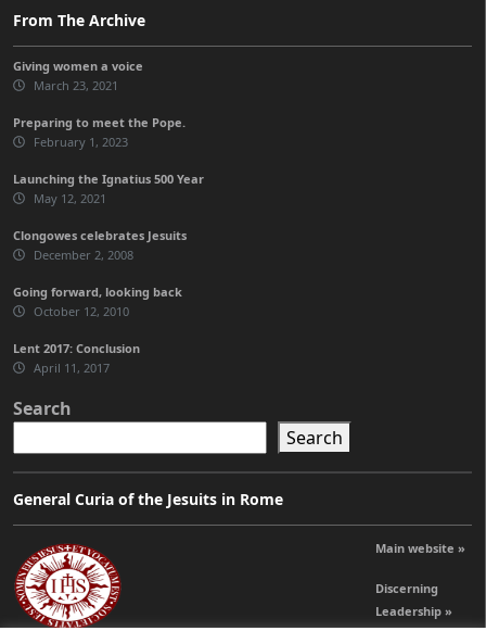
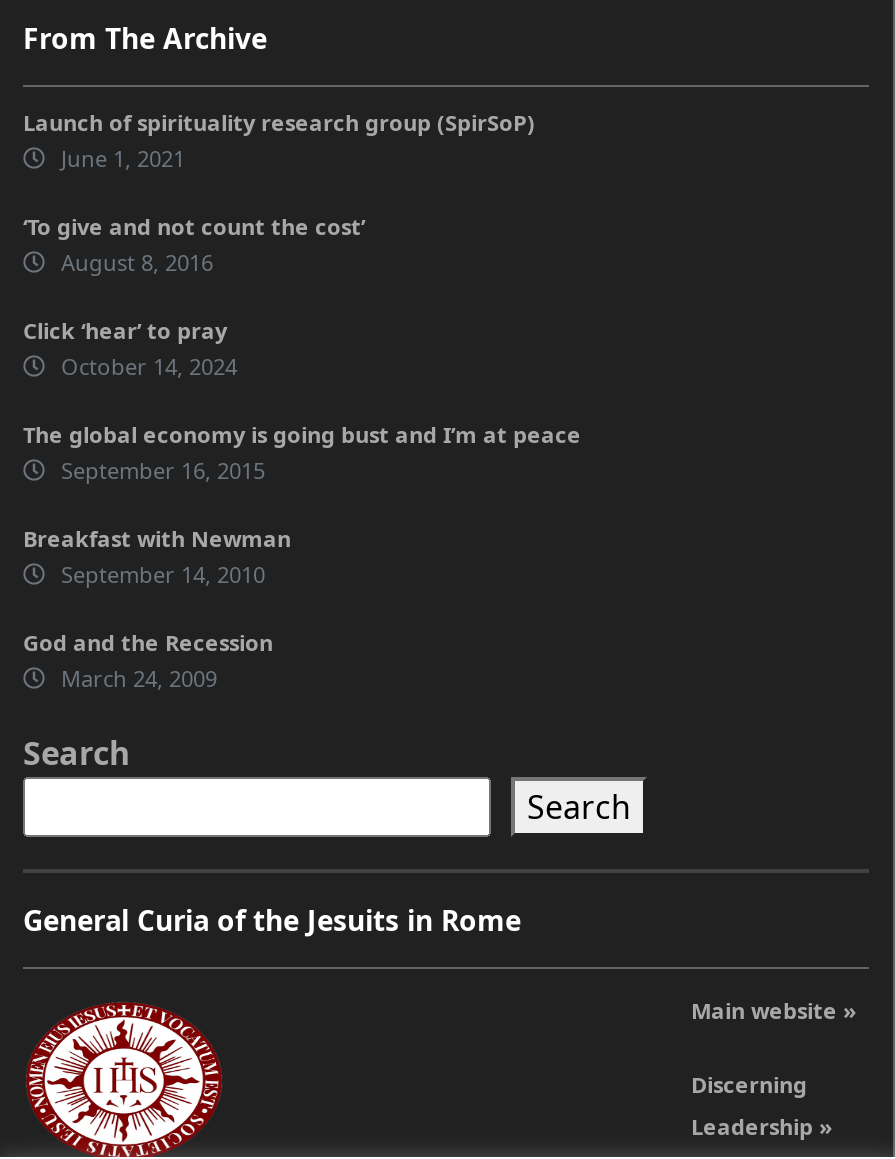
- Giving women a voice
- March 23, 2021
+ Launch of spirituality research group (SpirSoP)
+ June 1, 2021

- Preparing to meet the Pope.
- February 1, 2023
+ ‘To give and not count the cost’
+ August 8, 2016

- Launching the Ignatius 500 Year
- May 12, 2021
+ Click ‘hear’ to pray
+ October 14, 2024

- Clongowes celebrates Jesuits
- December 2, 2008
+ The global economy is going bust and I’m at peace
+ September 16, 2015

- Going forward, looking back
- October 12, 2010
+ Breakfast with Newman
+ September 14, 2010

- Lent 2017: Conclusion
- April 11, 2017
+ God and the Recession
+ March 24, 2009
